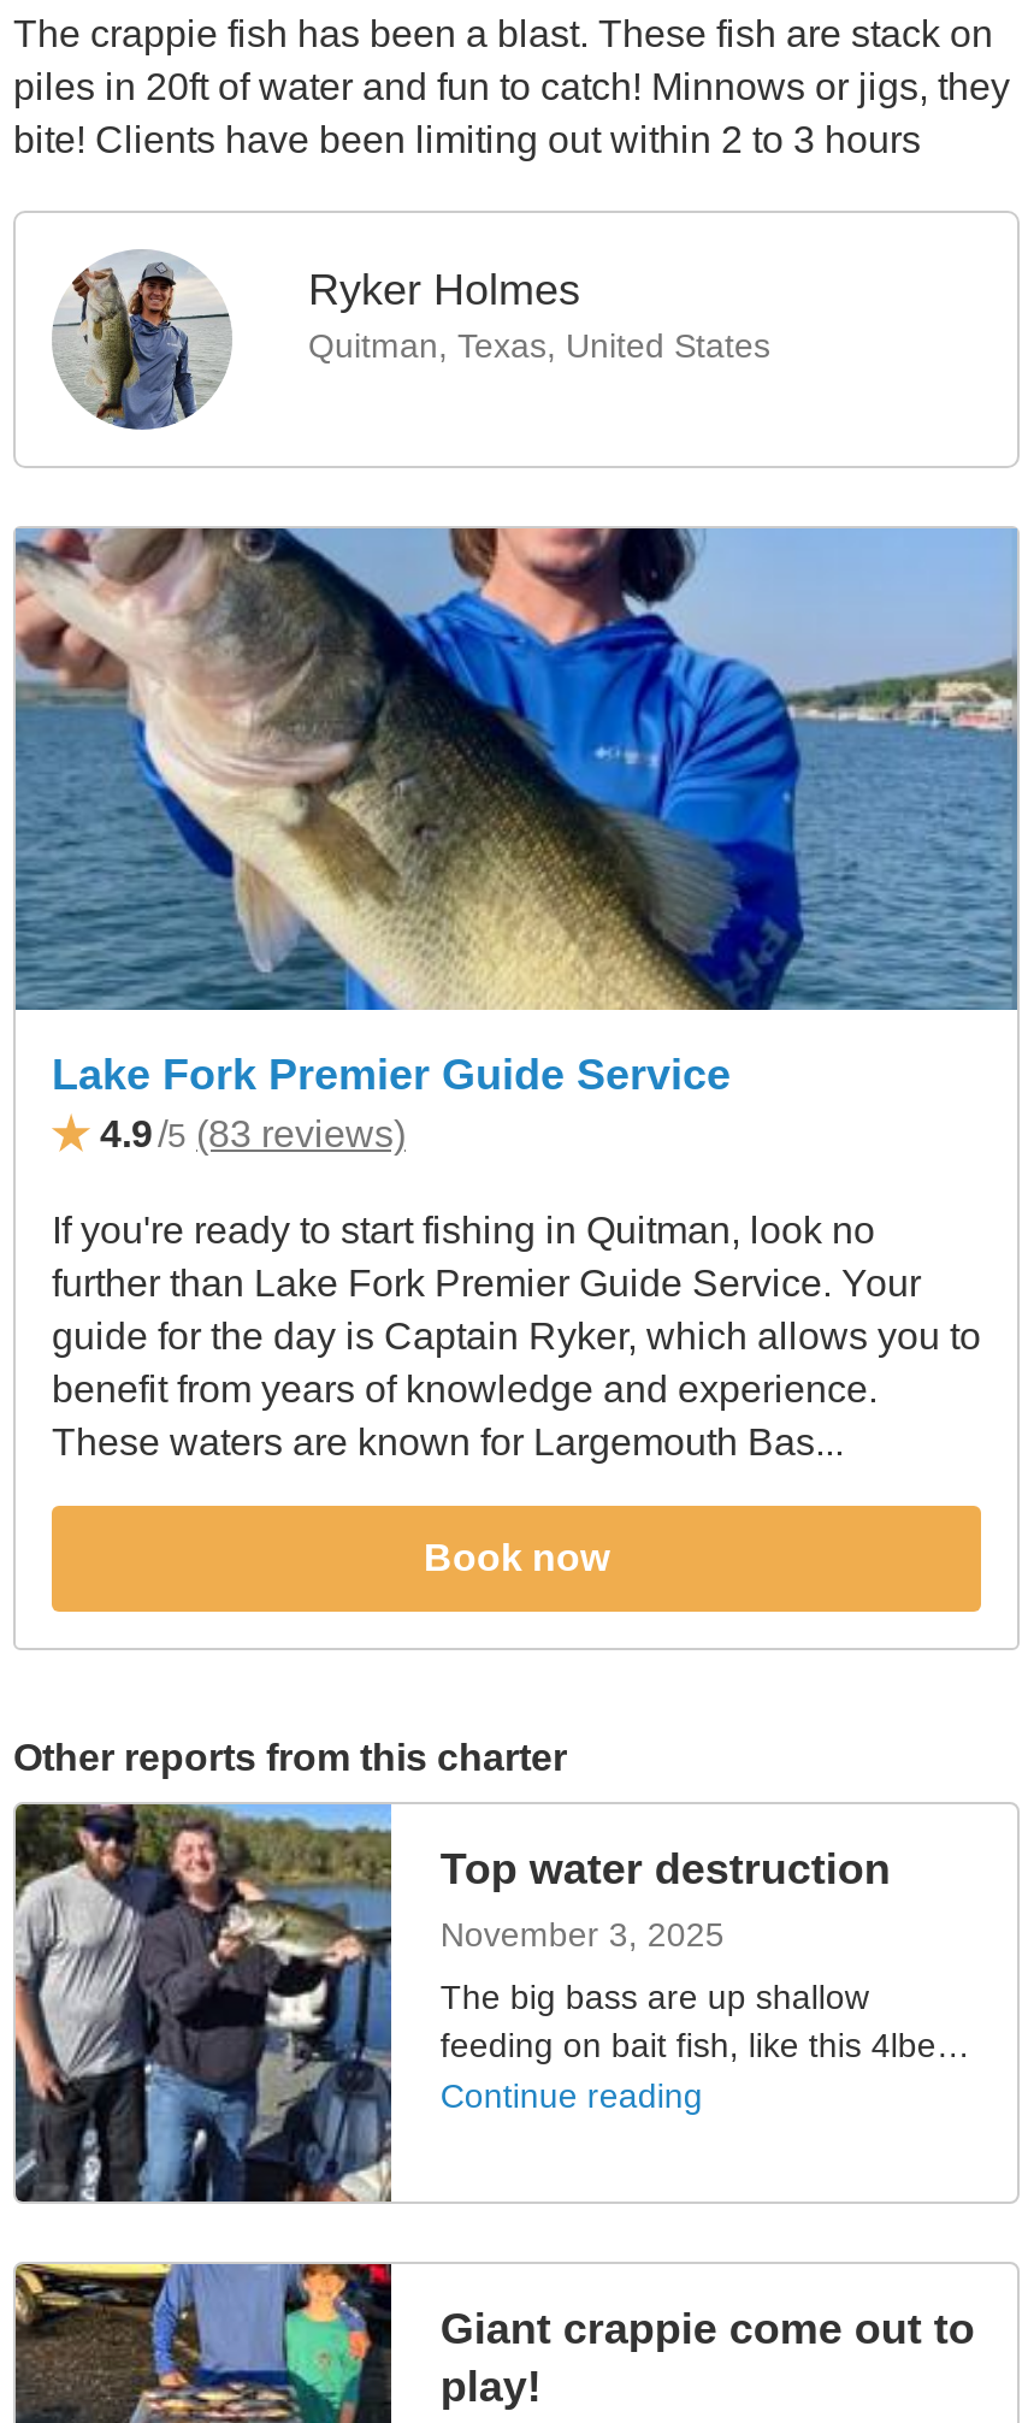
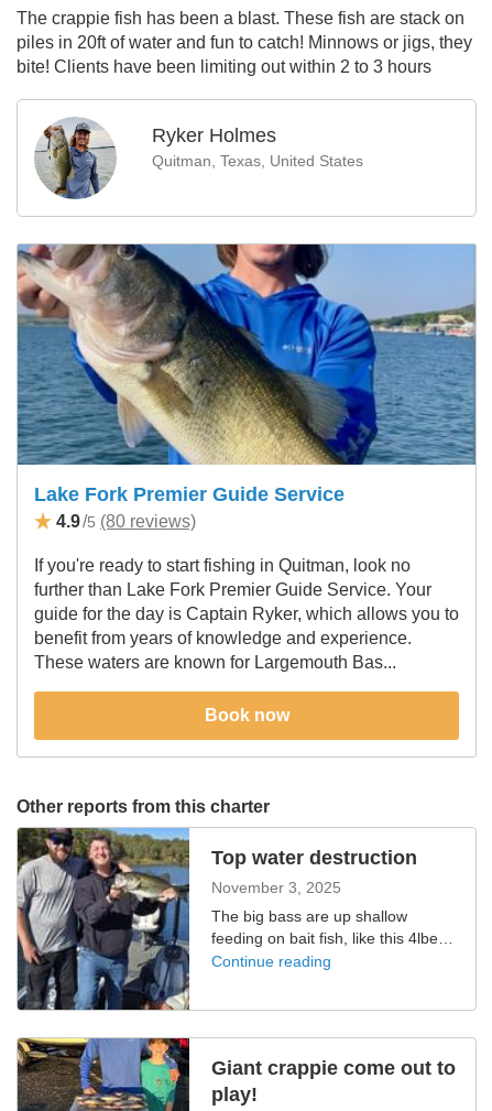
- 4.9 /5 (83 reviews)
+ 4.9 /5 (80 reviews)
